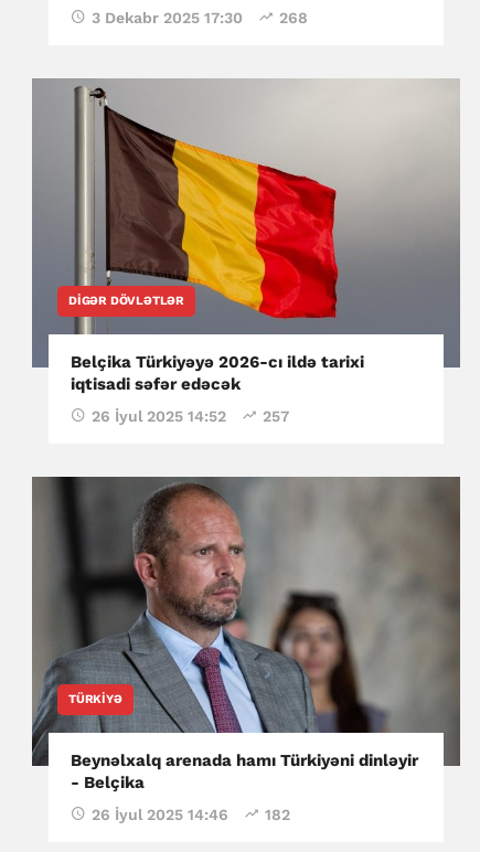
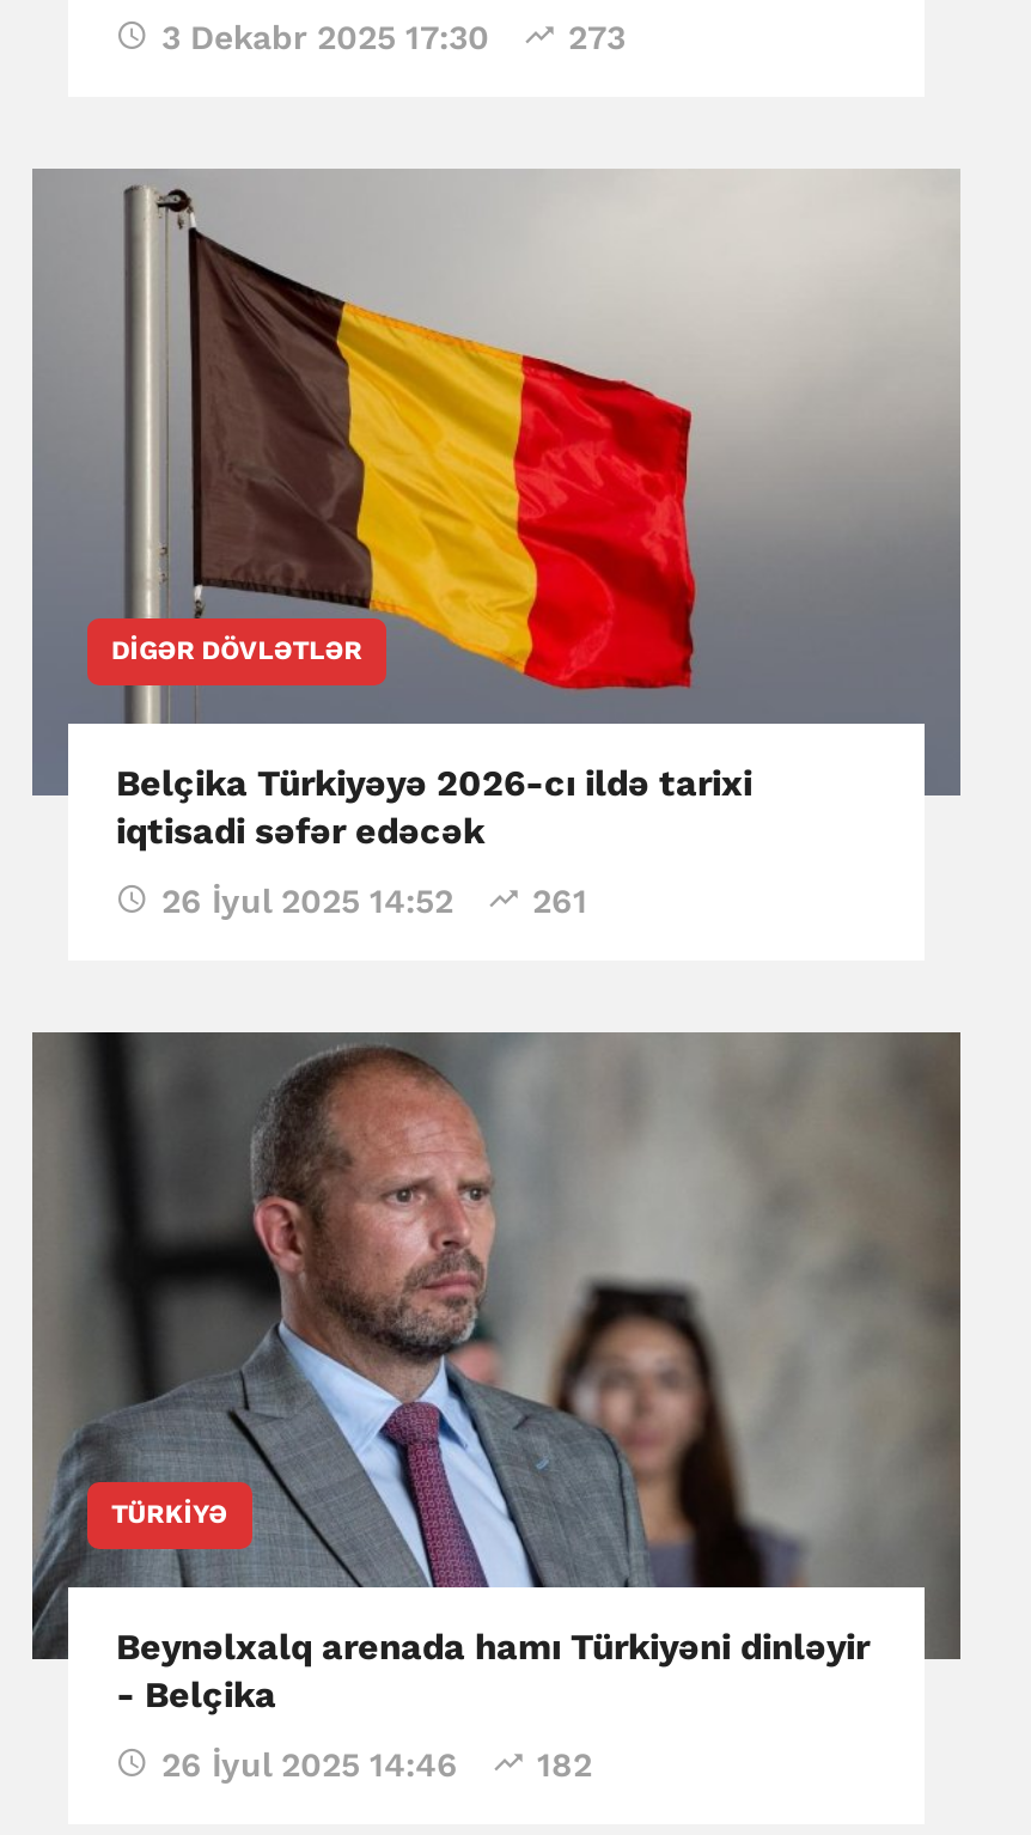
- 268
+ 273

- 257
+ 261
